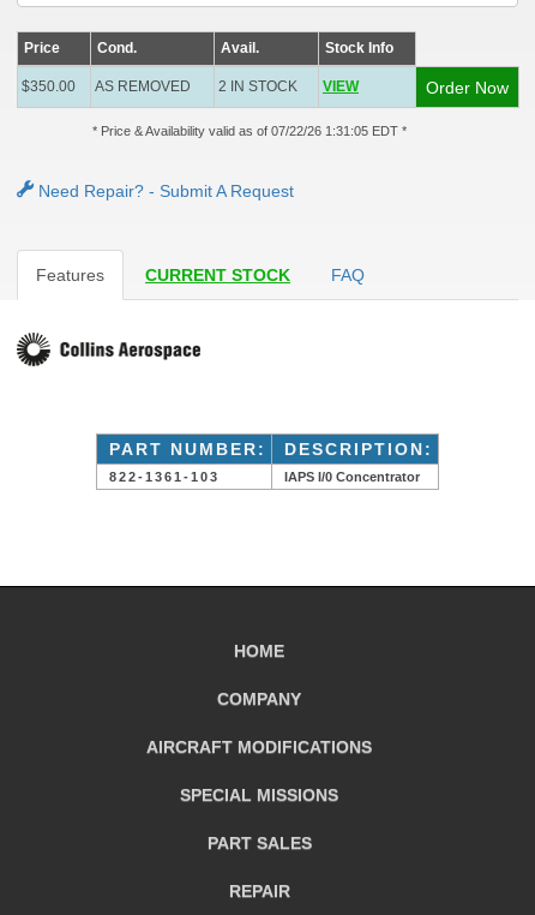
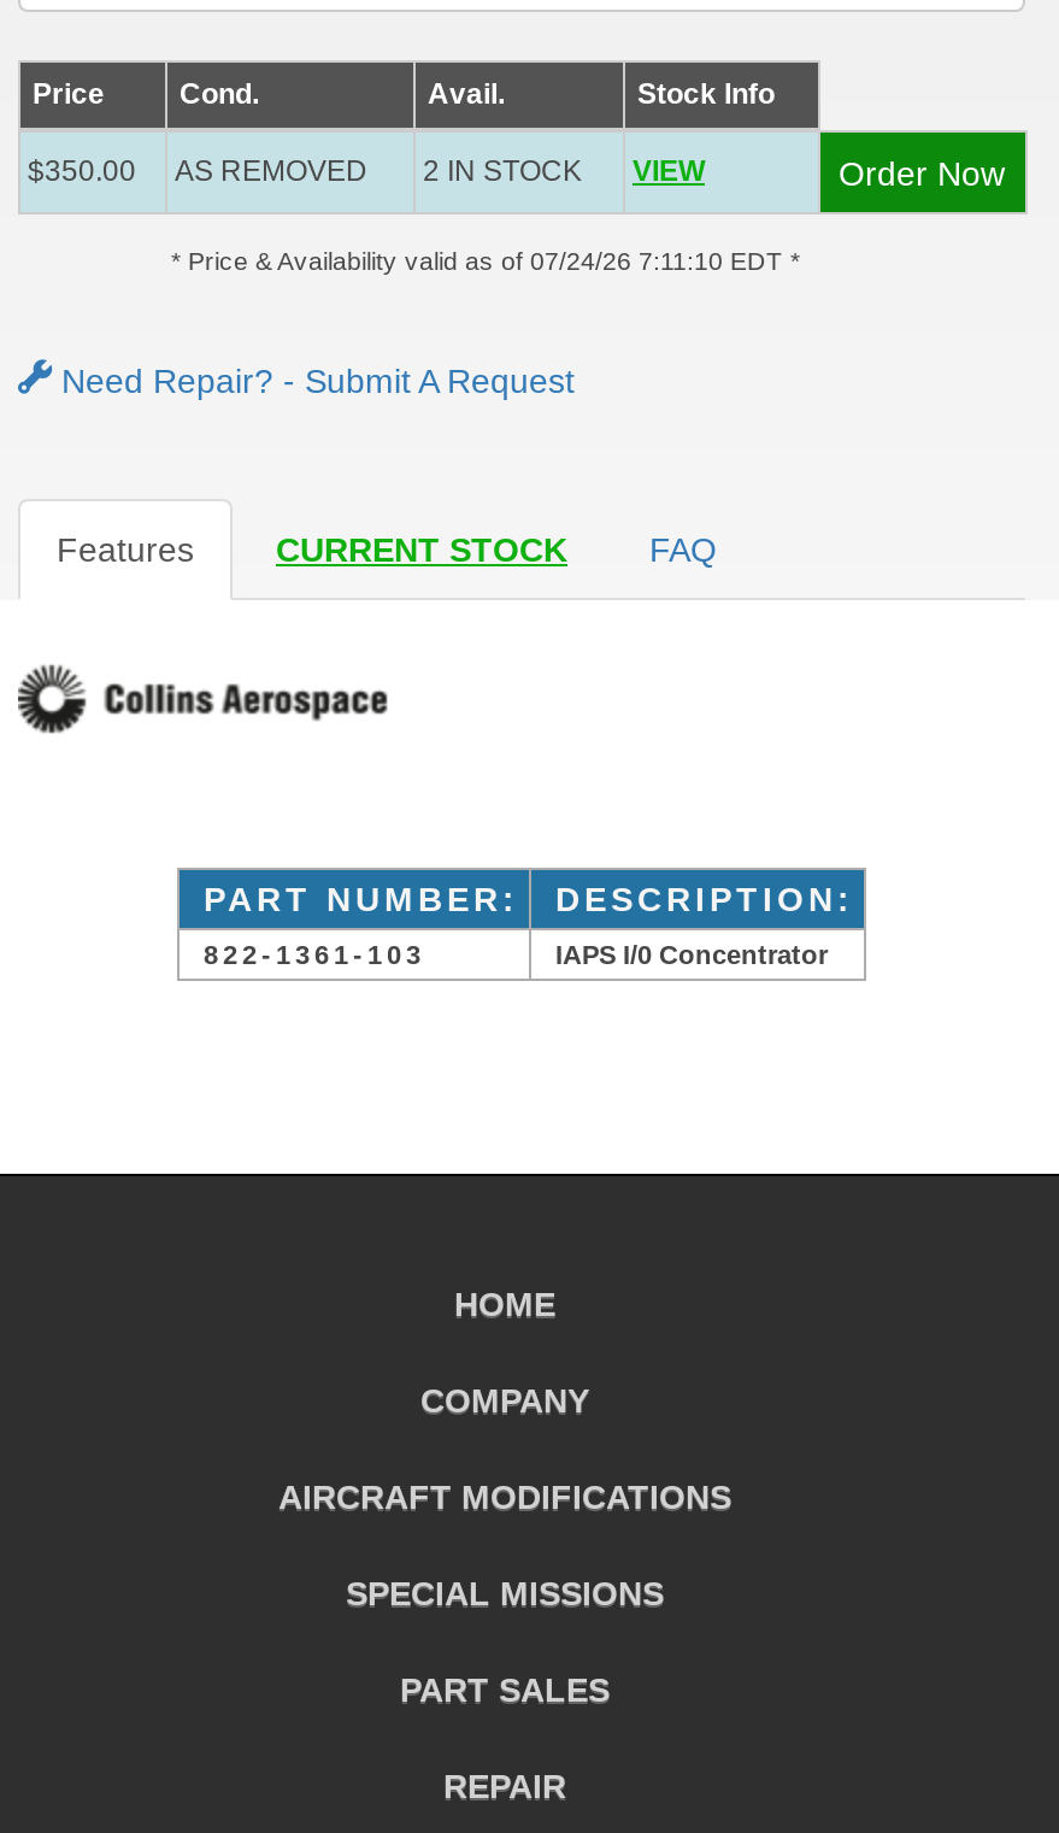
- * Price & Availability valid as of 07/22/26 1:31:05 EDT *
+ * Price & Availability valid as of 07/24/26 7:11:10 EDT *
